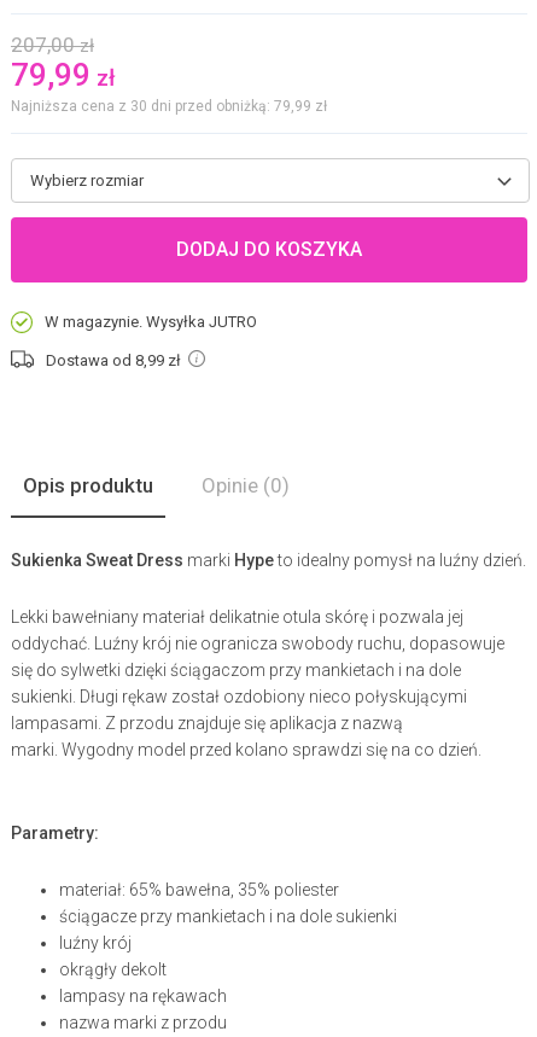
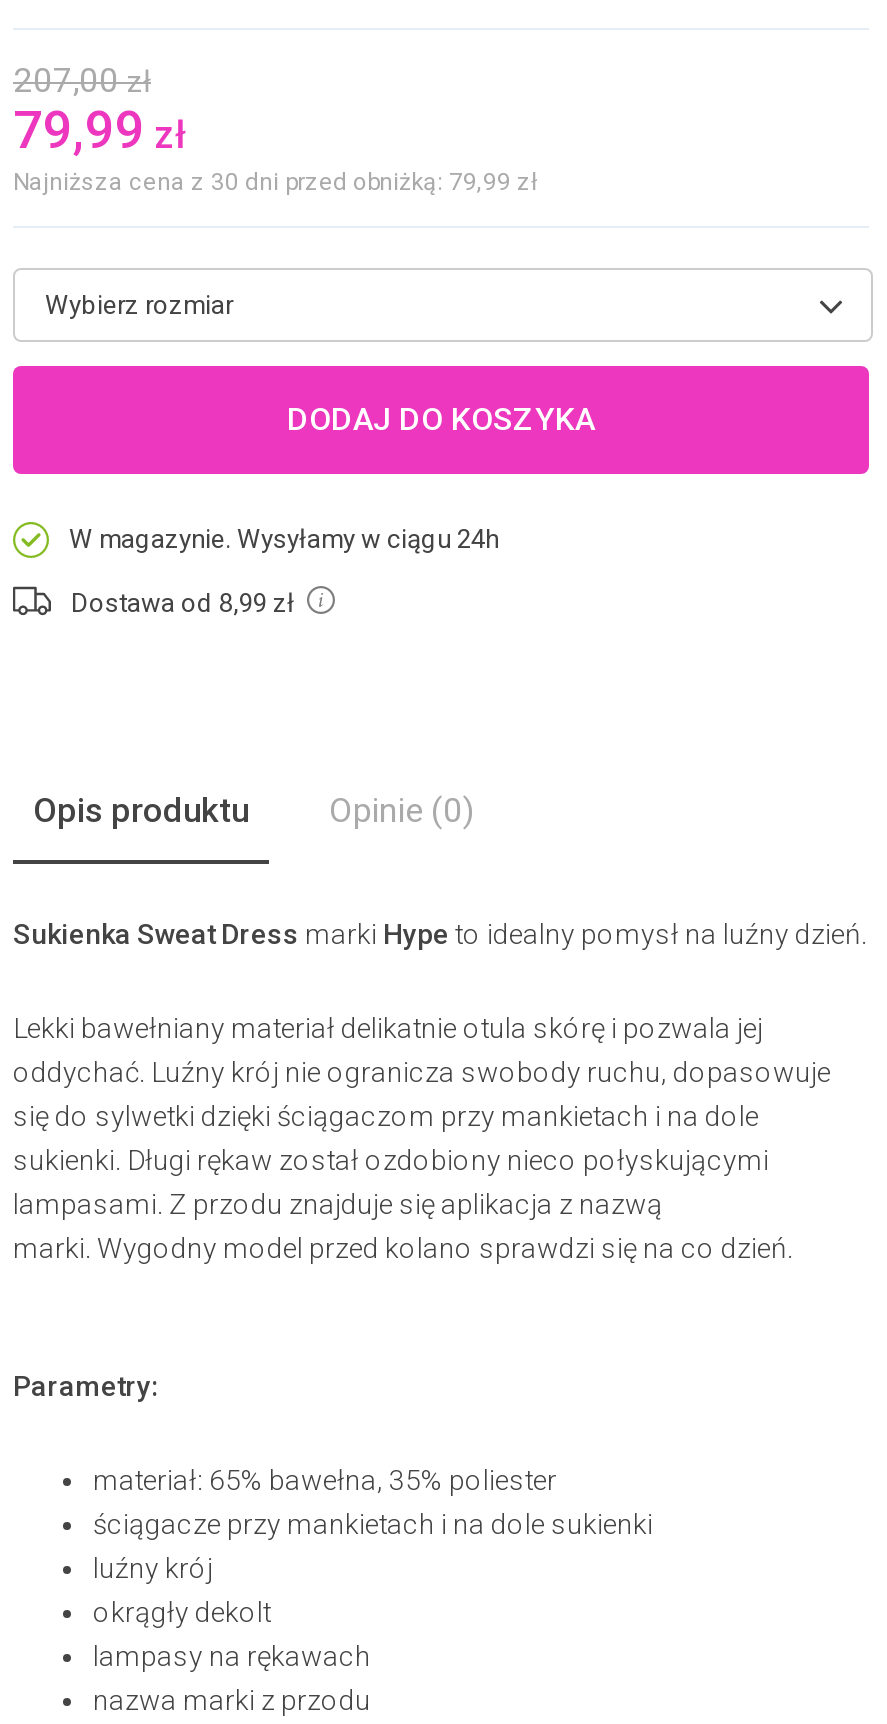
- W magazynie. Wysyłka JUTRO
+ W magazynie. Wysyłamy w ciągu 24h
